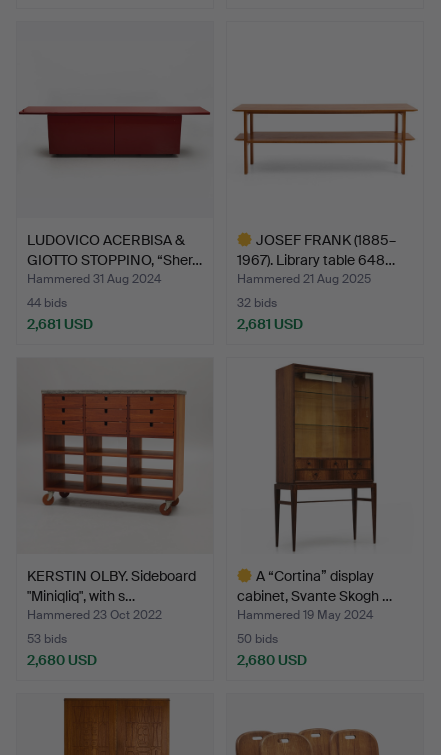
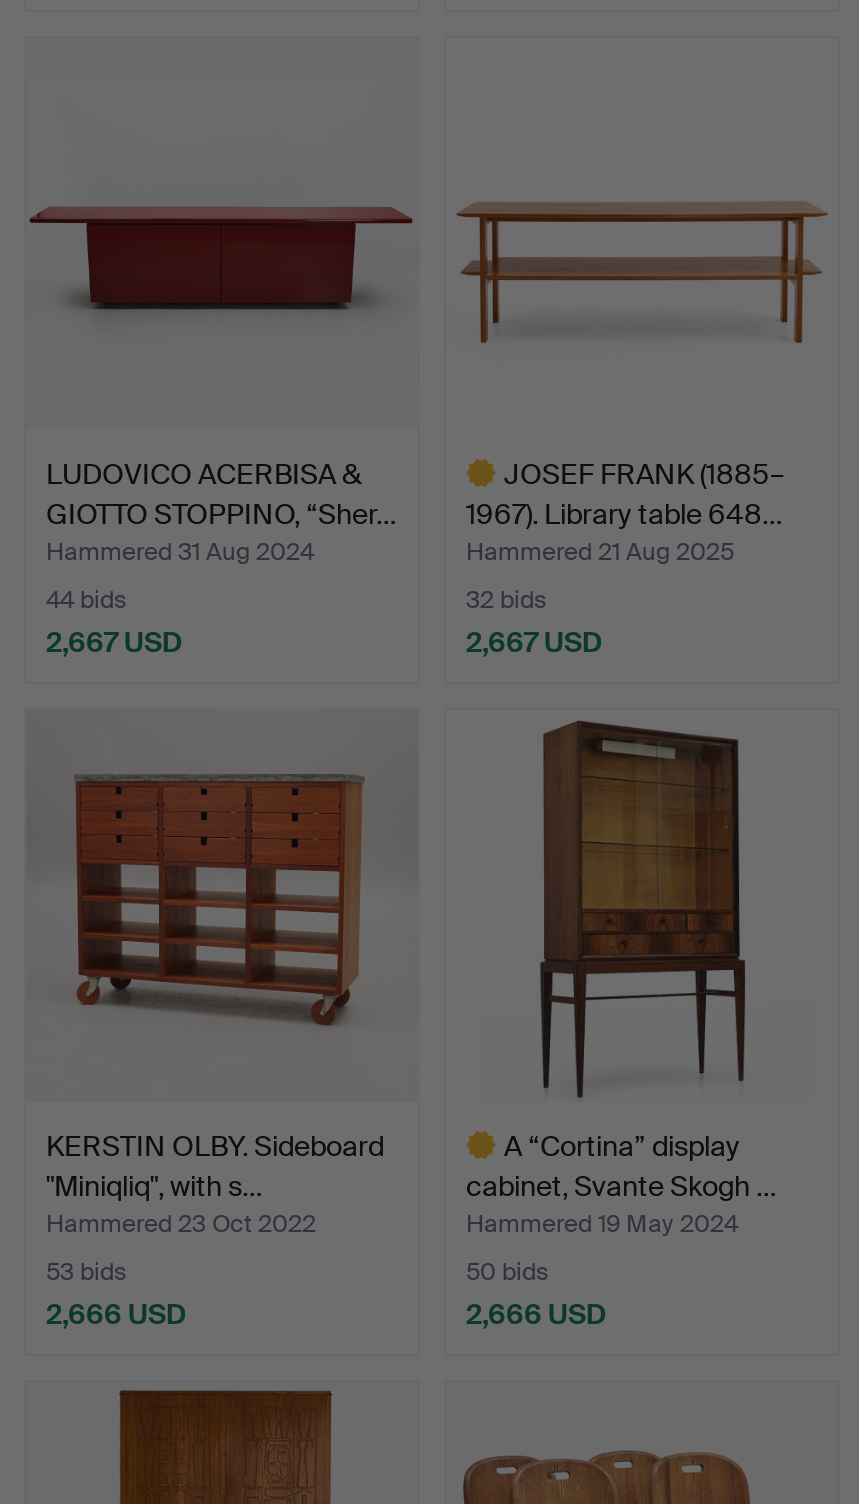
- 2,681 USD
+ 2,667 USD

- 2,681 USD
+ 2,667 USD

- 2,680 USD
+ 2,666 USD

- 2,680 USD
+ 2,666 USD
